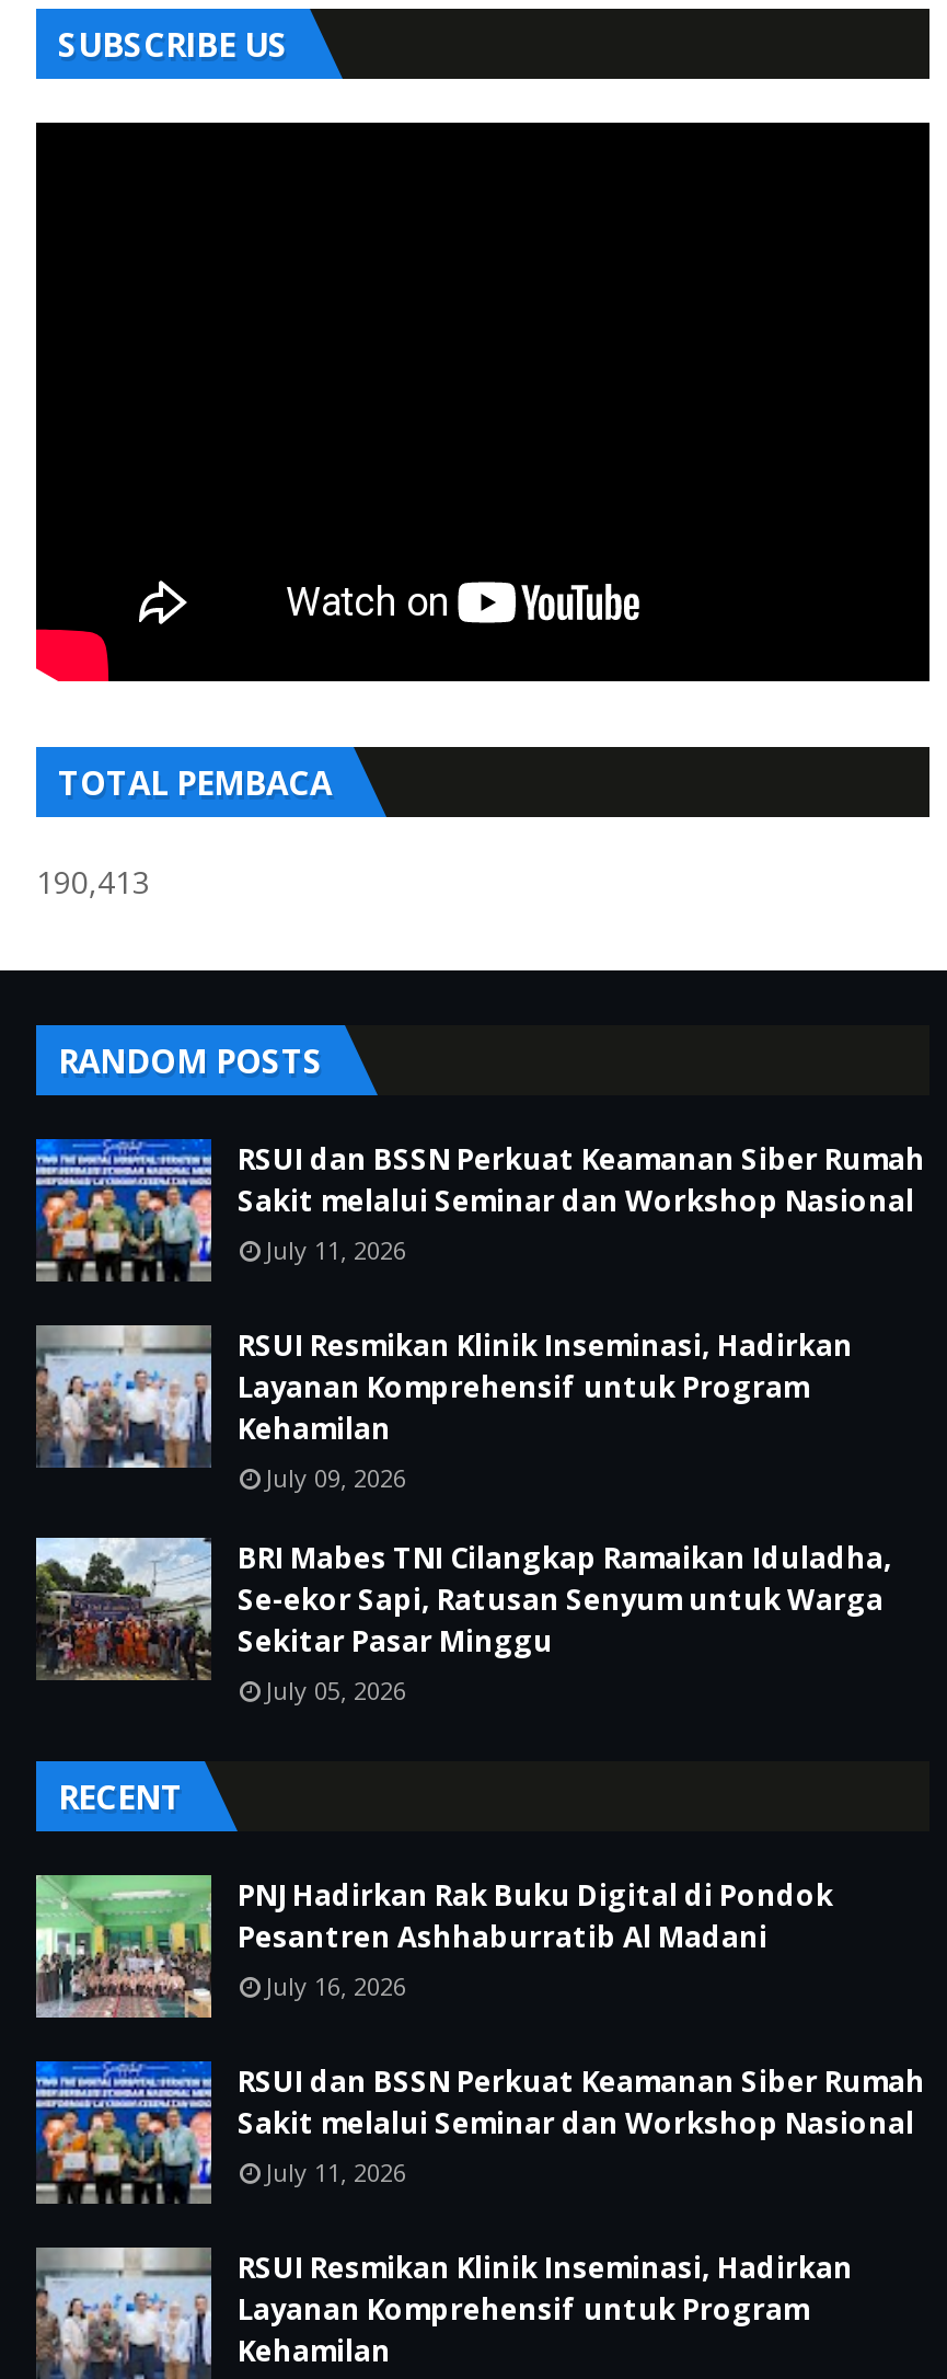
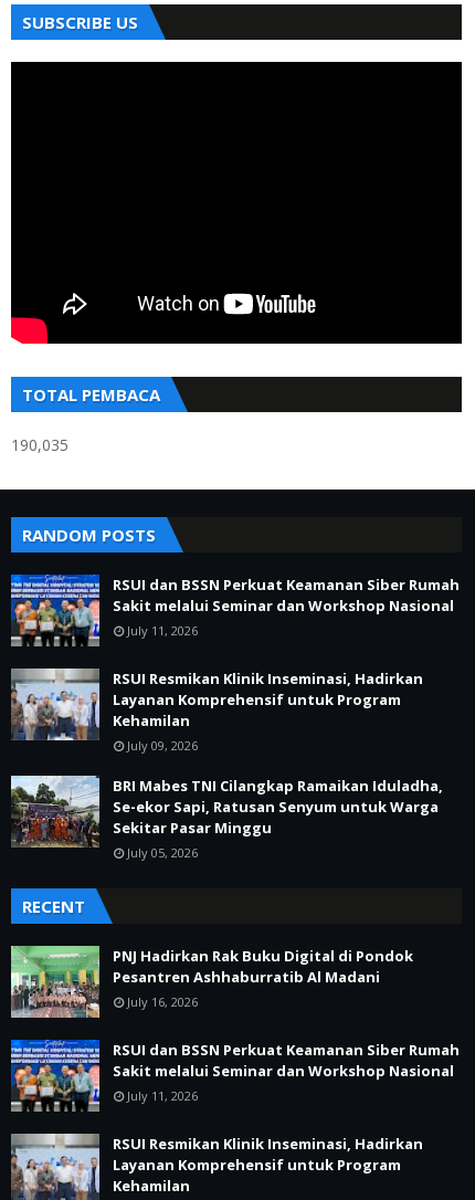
- 190,413
+ 190,035
